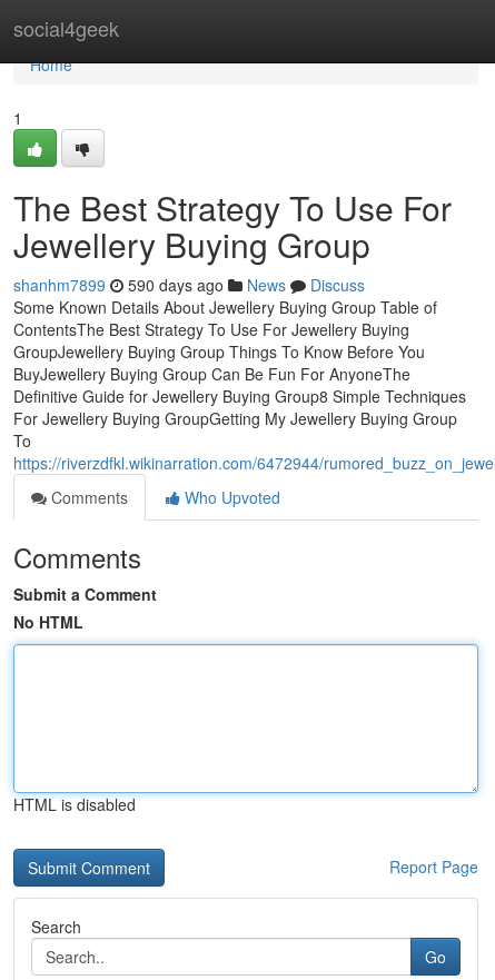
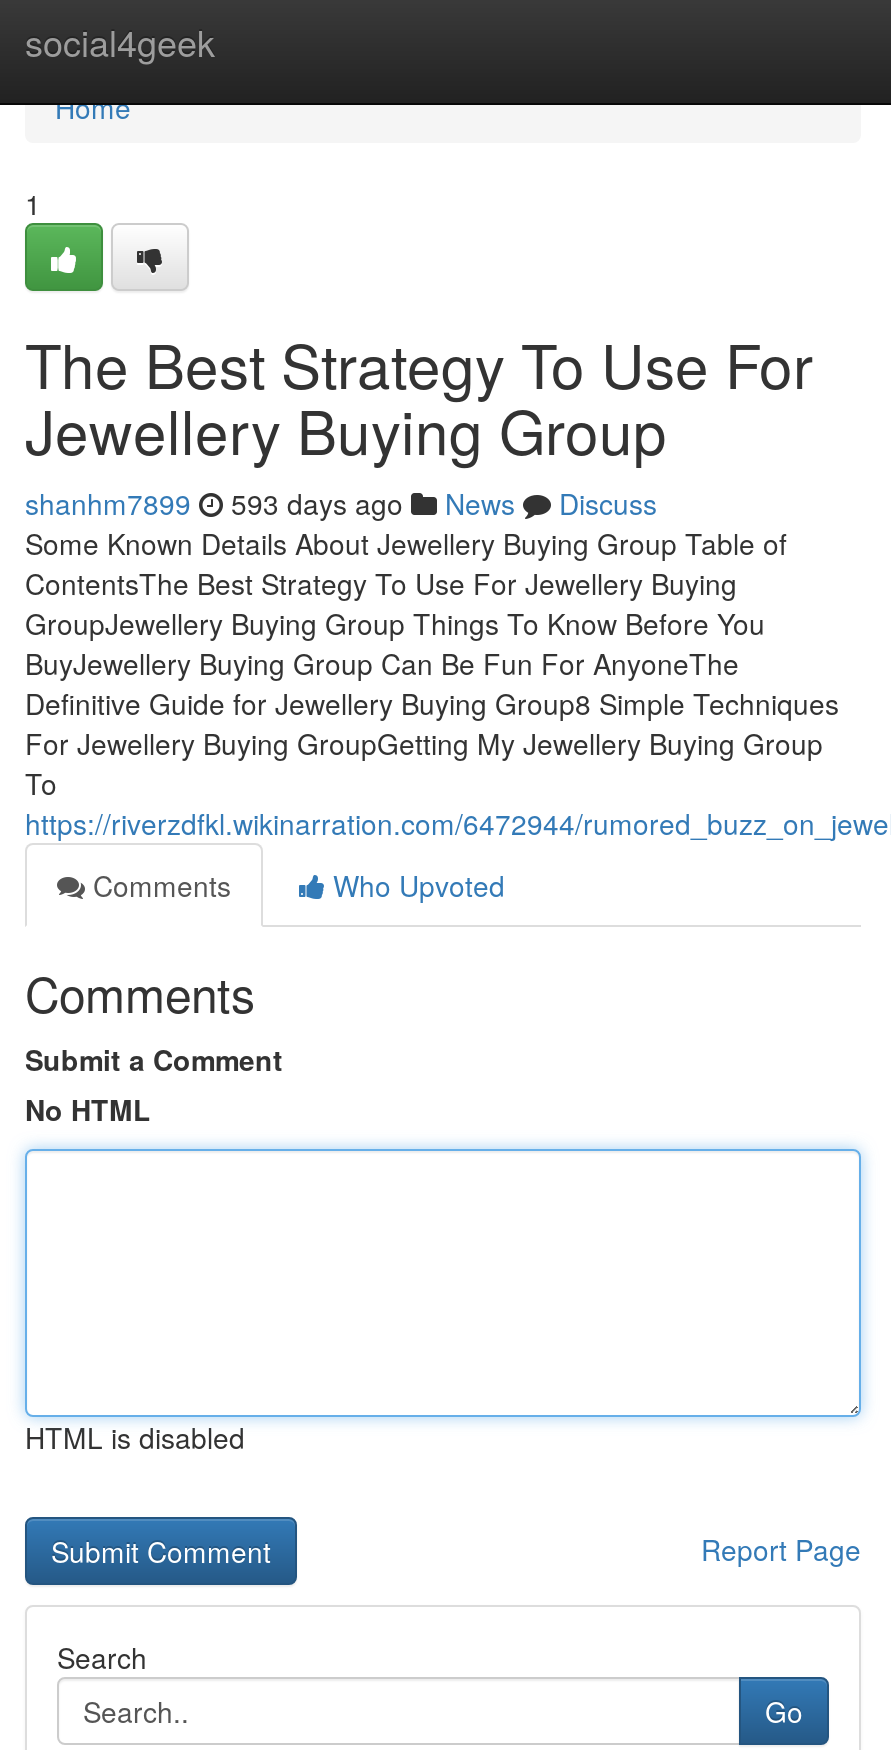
- shanhm7899 590 days ago News Discuss
+ shanhm7899 593 days ago News Discuss
